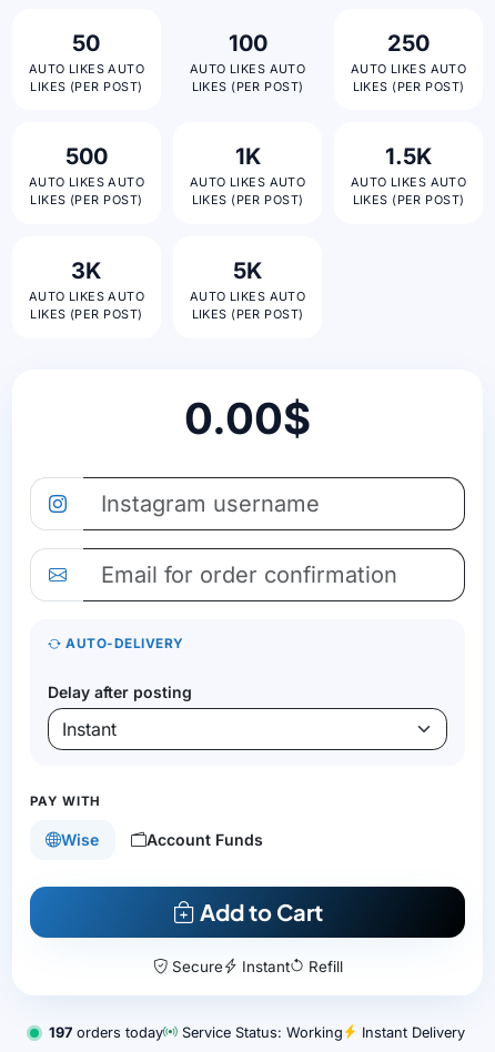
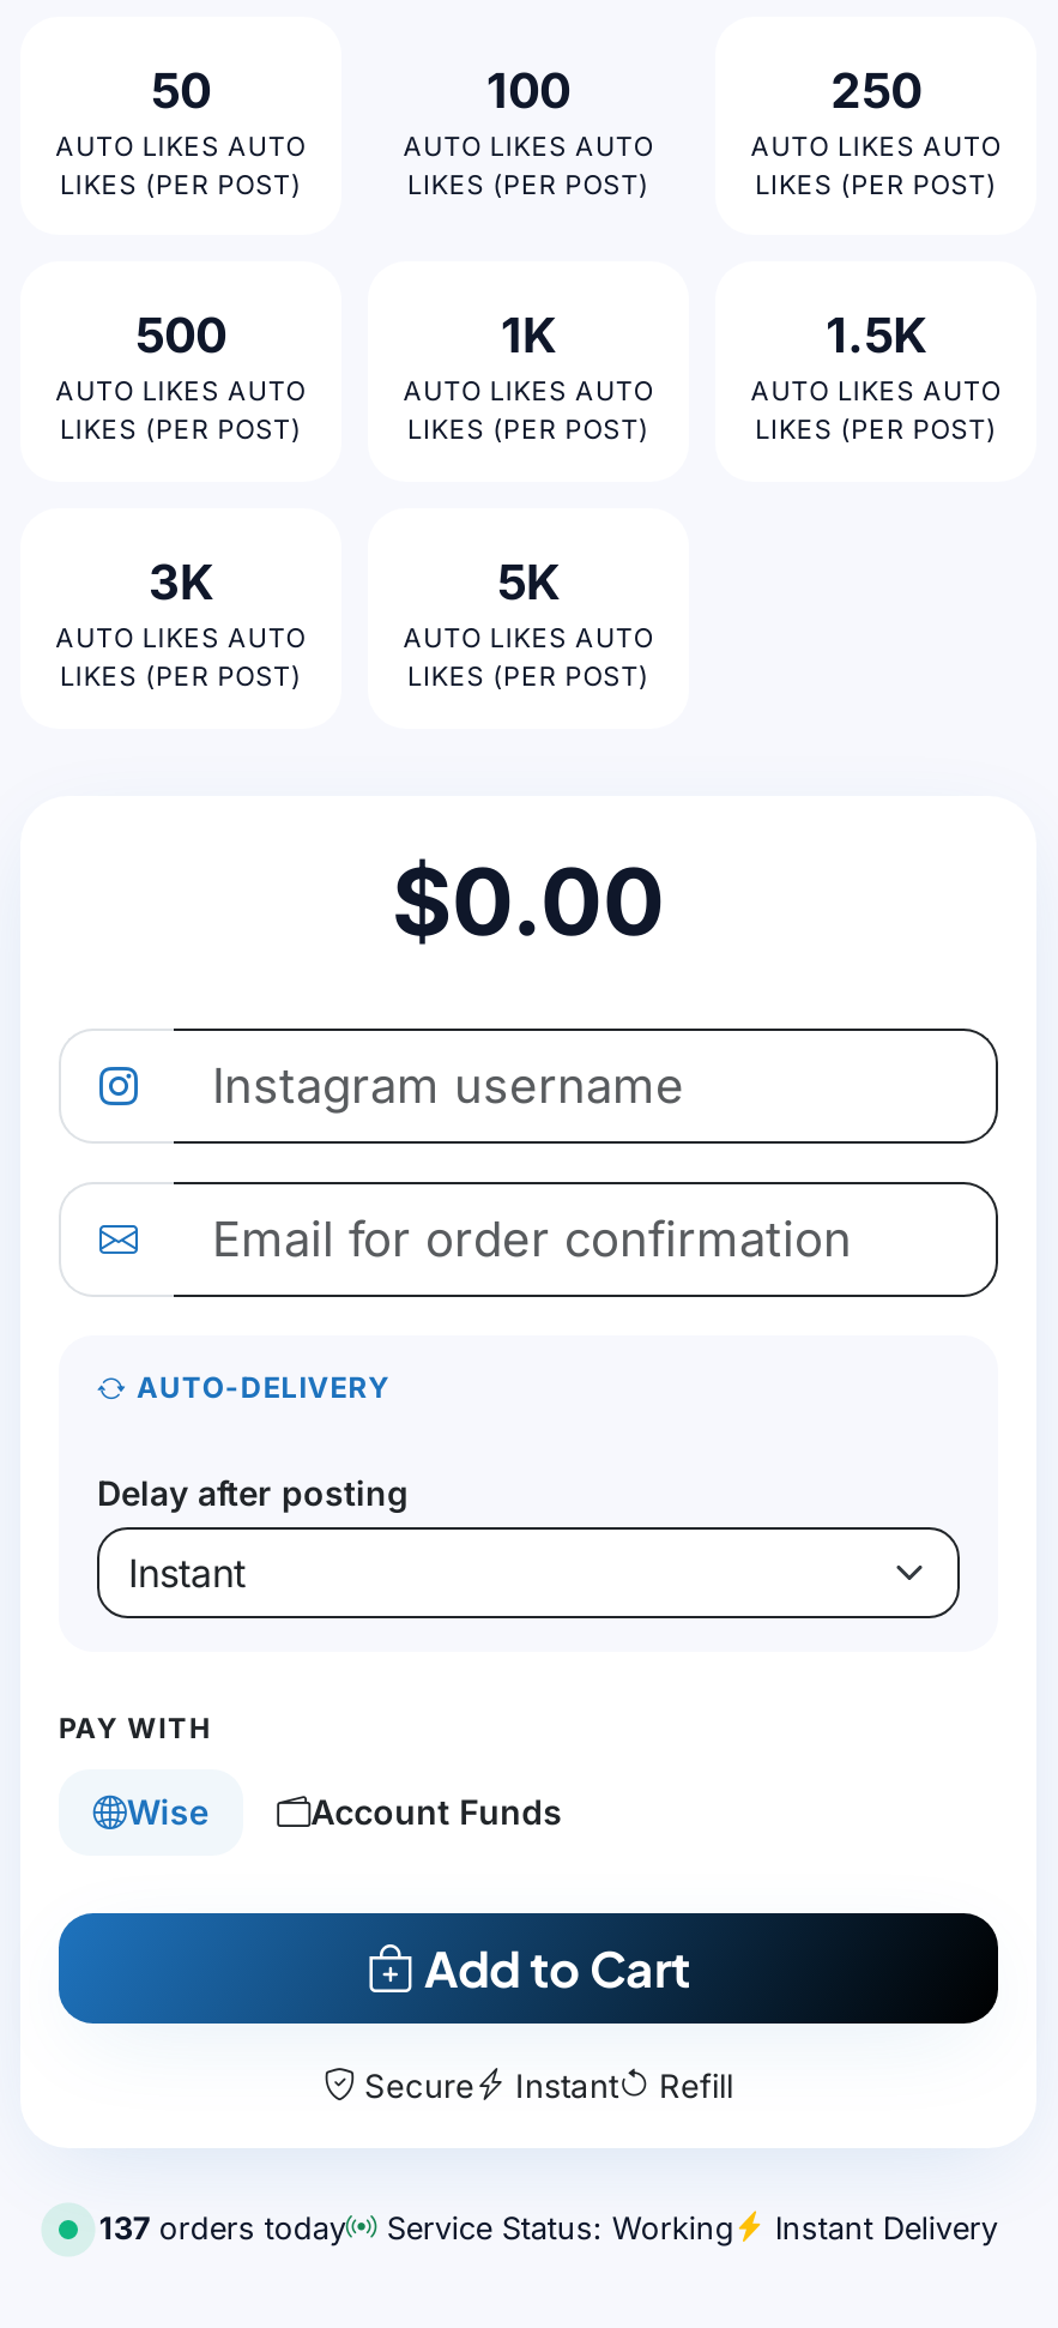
- 0.00$
+ $0.00

- 197 orders today Service Status: Working Instant Delivery
+ 137 orders today Service Status: Working Instant Delivery
